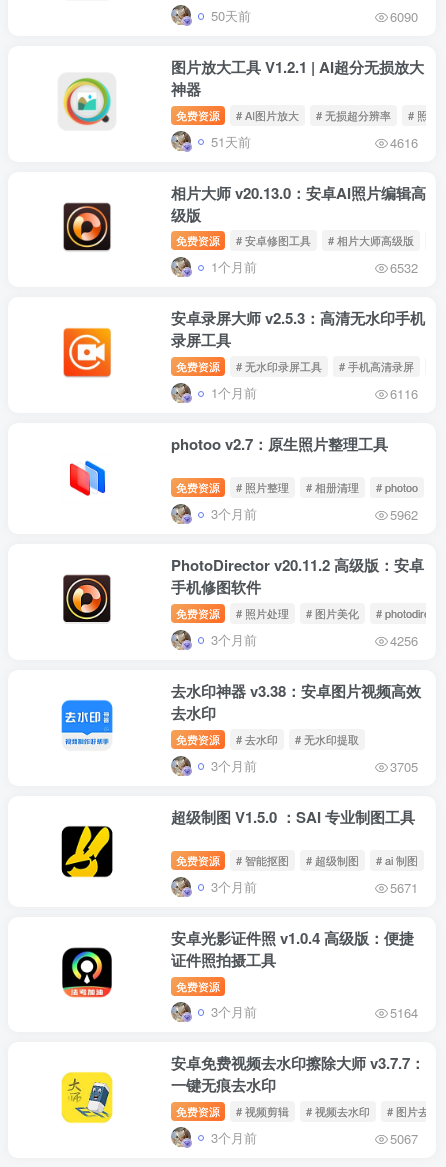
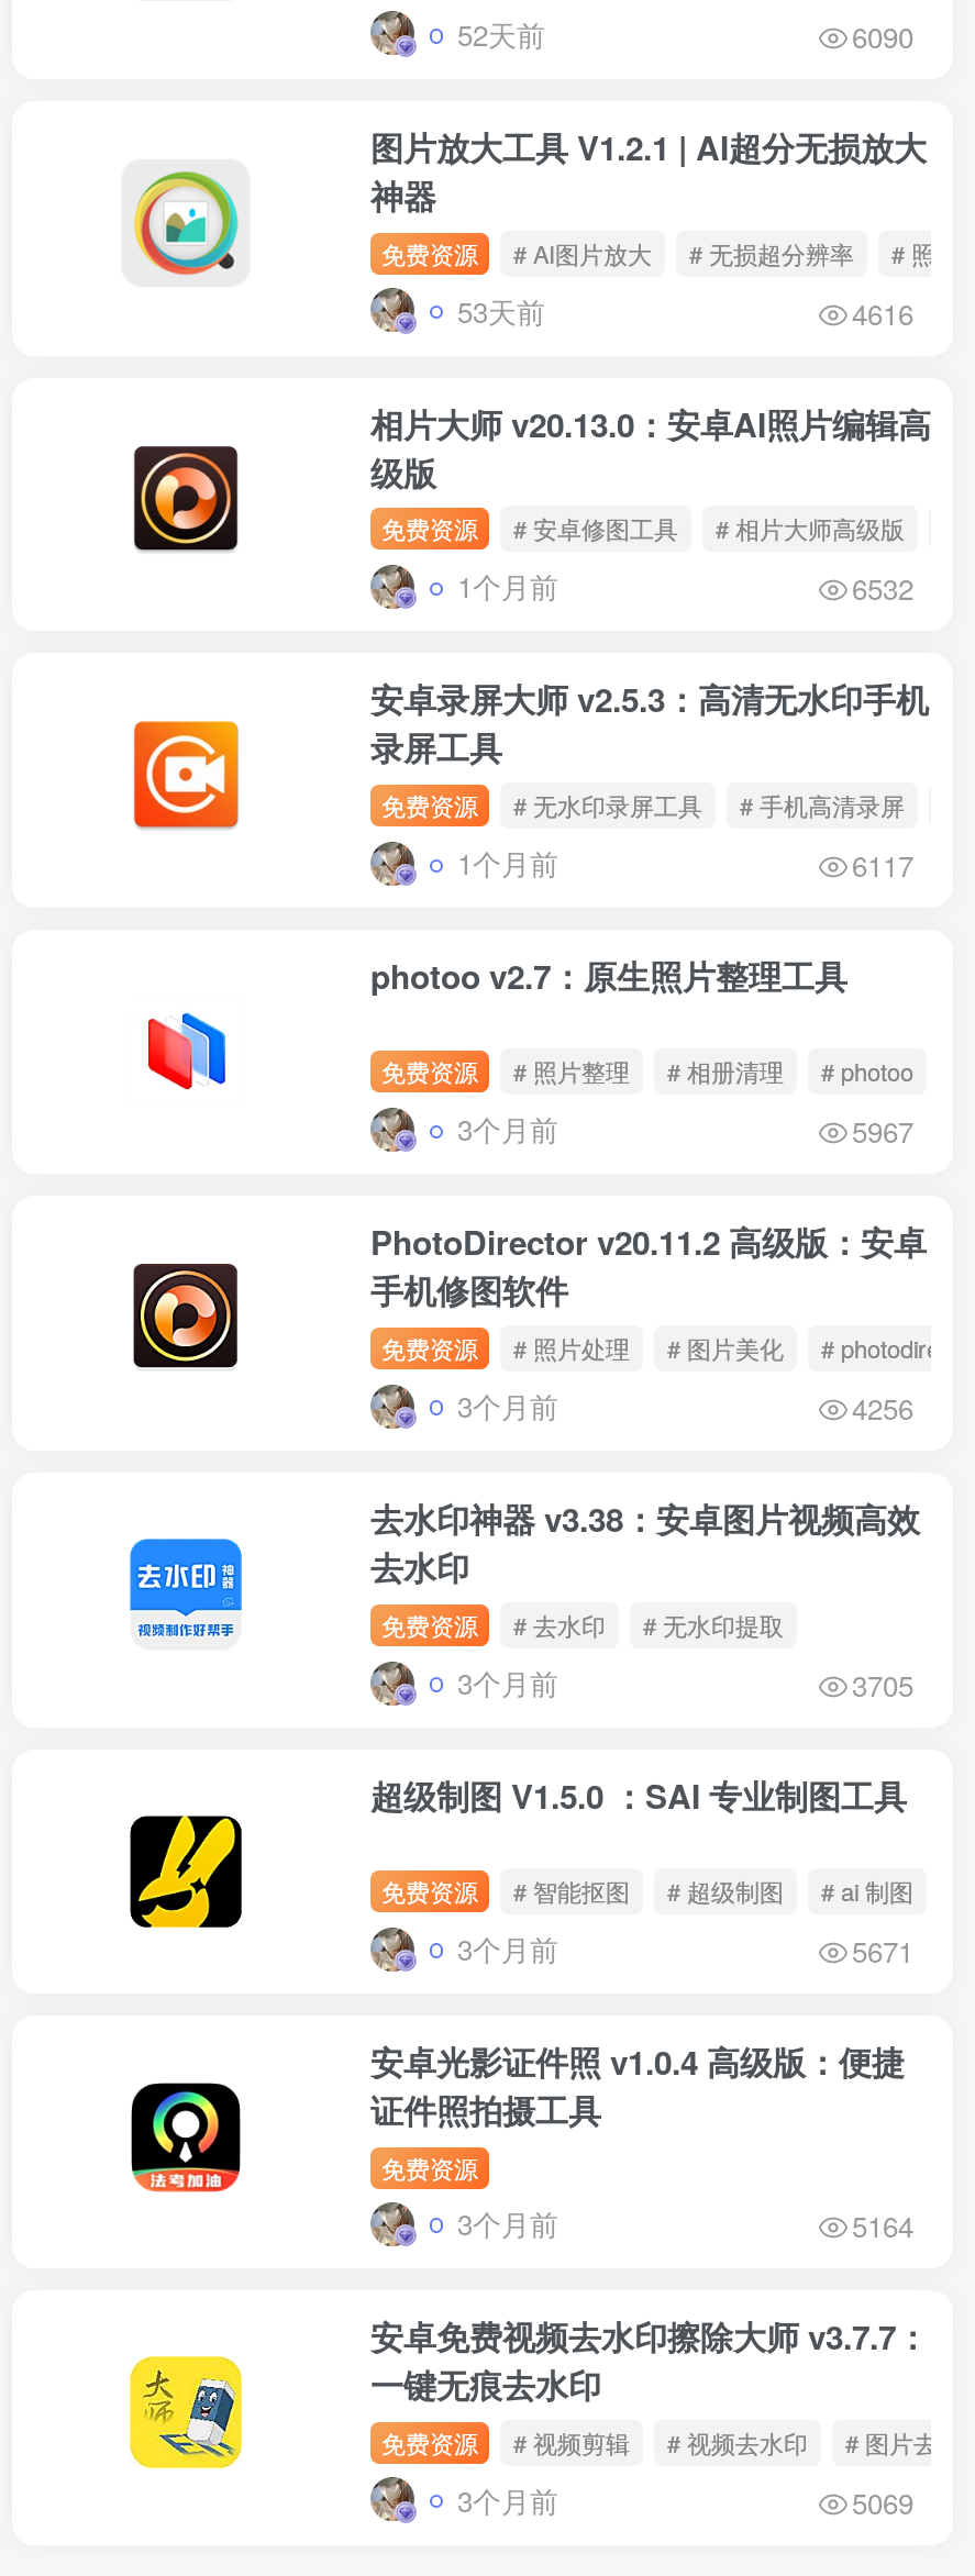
- 50天前
+ 52天前

- 51天前
+ 53天前

- 6116
+ 6117

- 5962
+ 5967

- 5067
+ 5069
